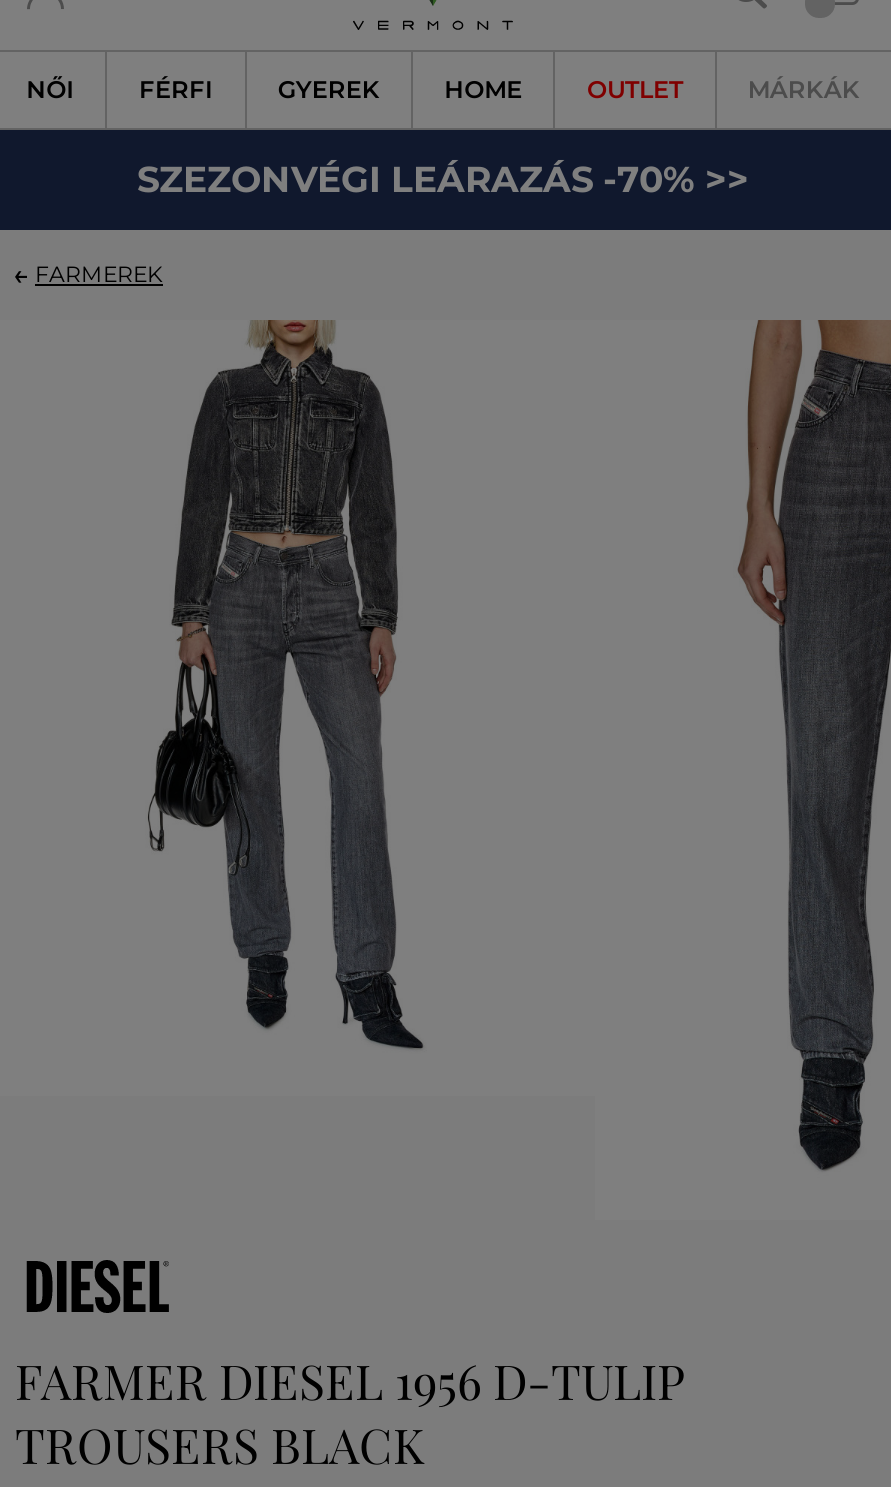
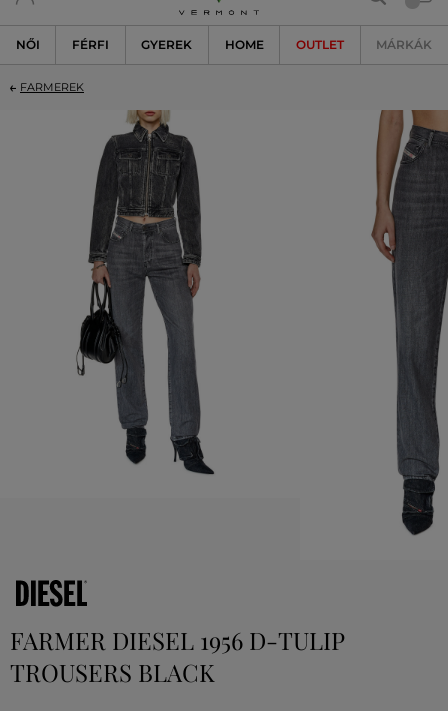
- SZEZONVÉGI LEÁRAZÁS -70% >>
